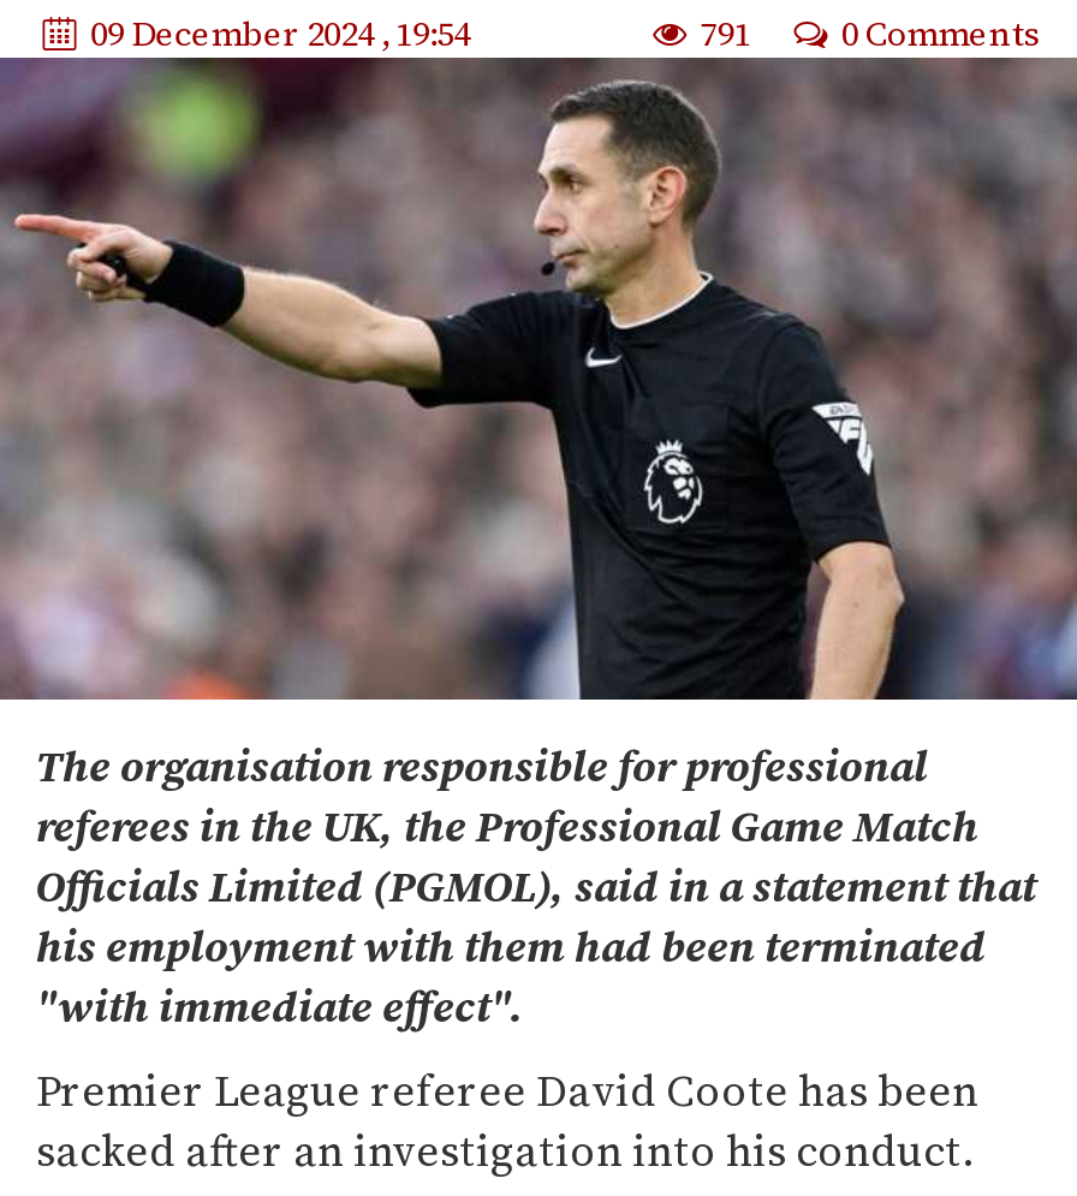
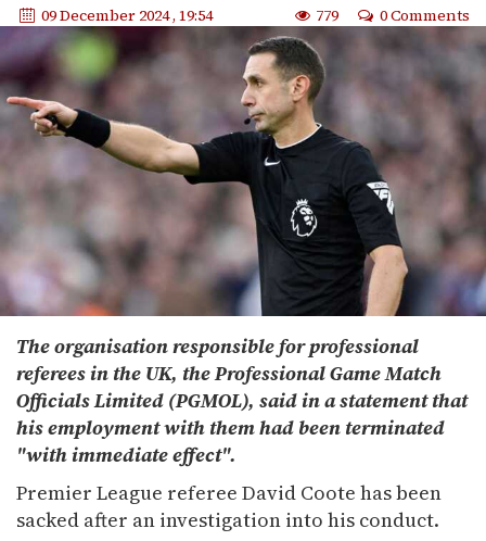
- 791 0 Comments
+ 779 0 Comments
